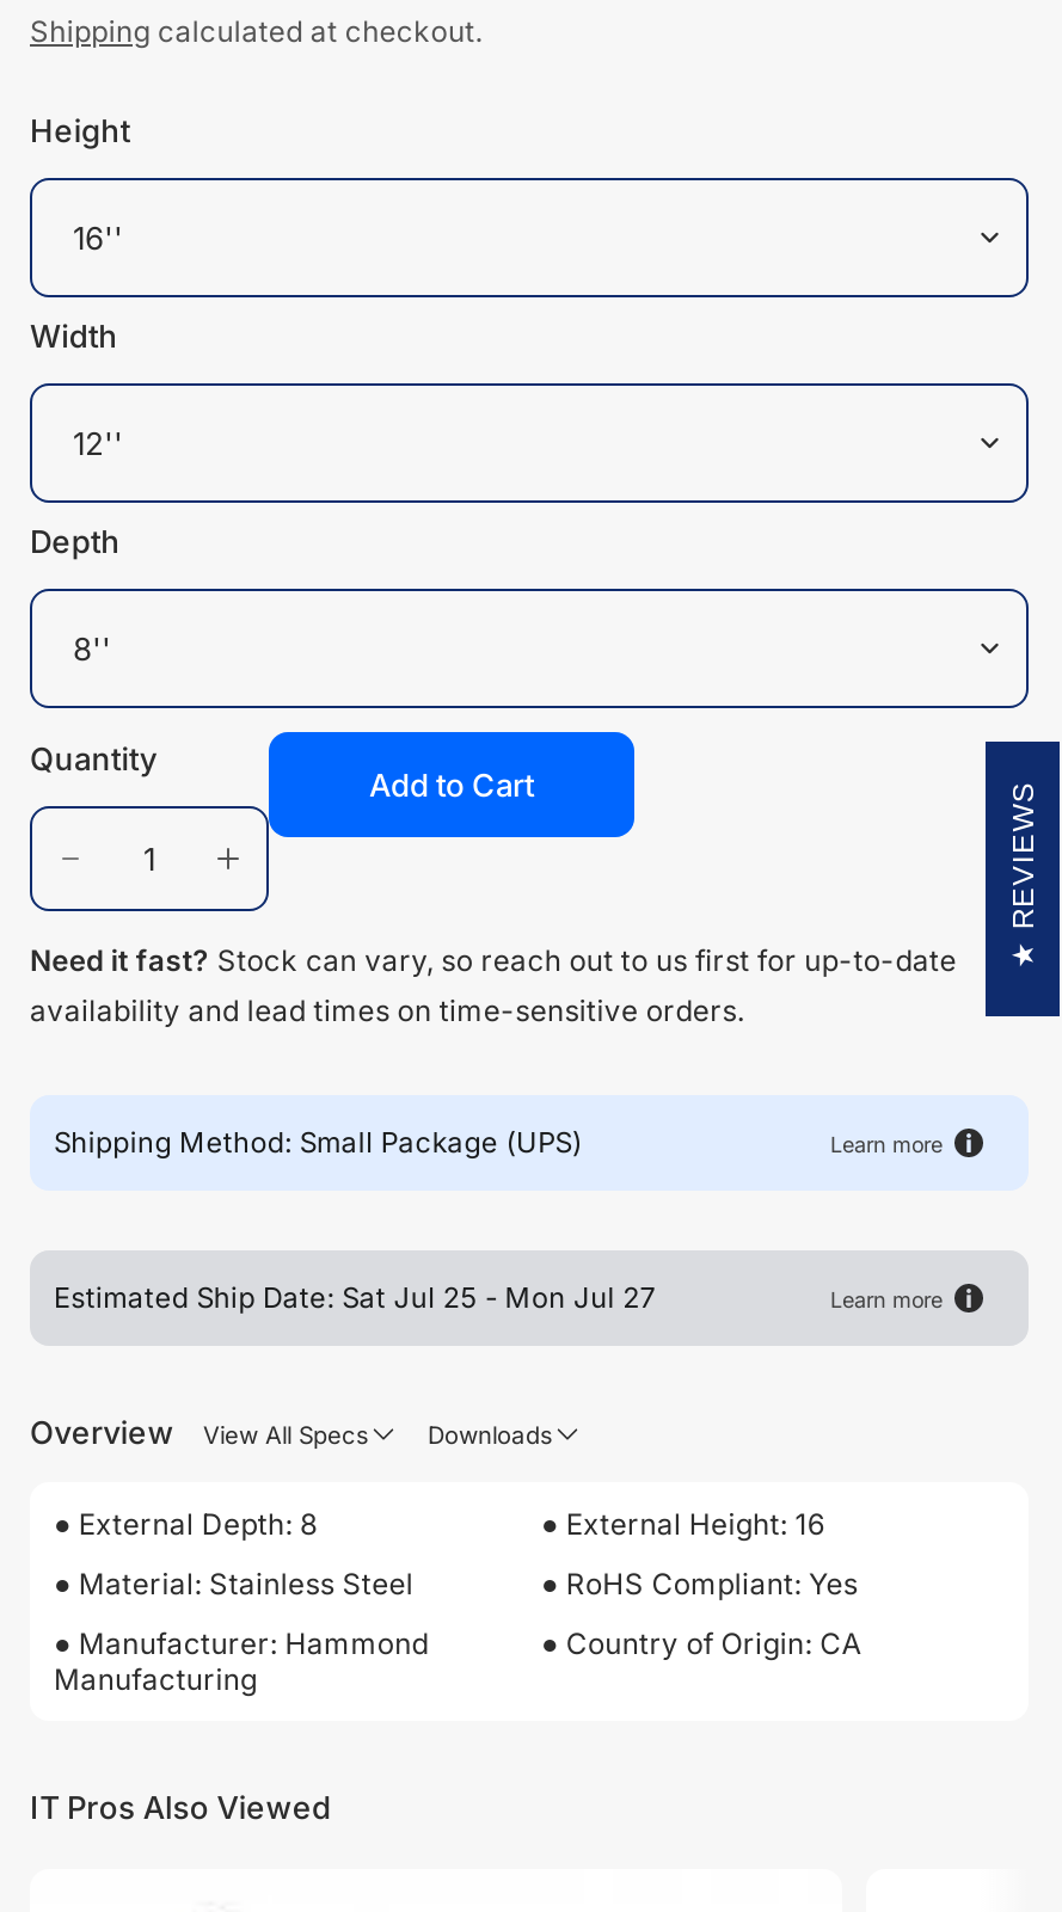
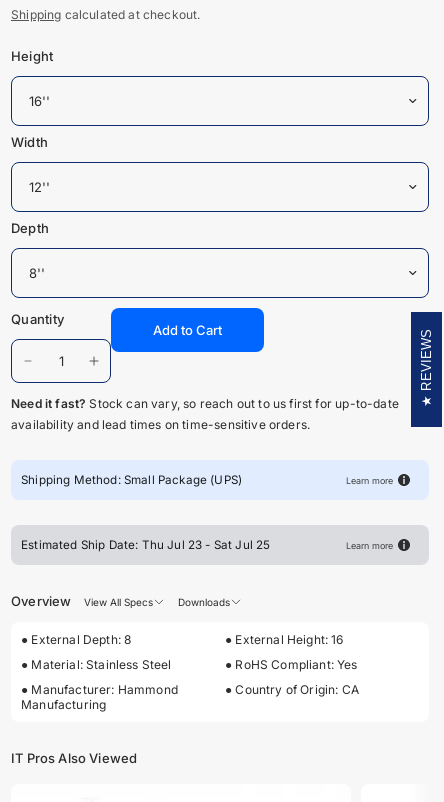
- Estimated Ship Date: Sat Jul 25 - Mon Jul 27
+ Estimated Ship Date: Thu Jul 23 - Sat Jul 25
